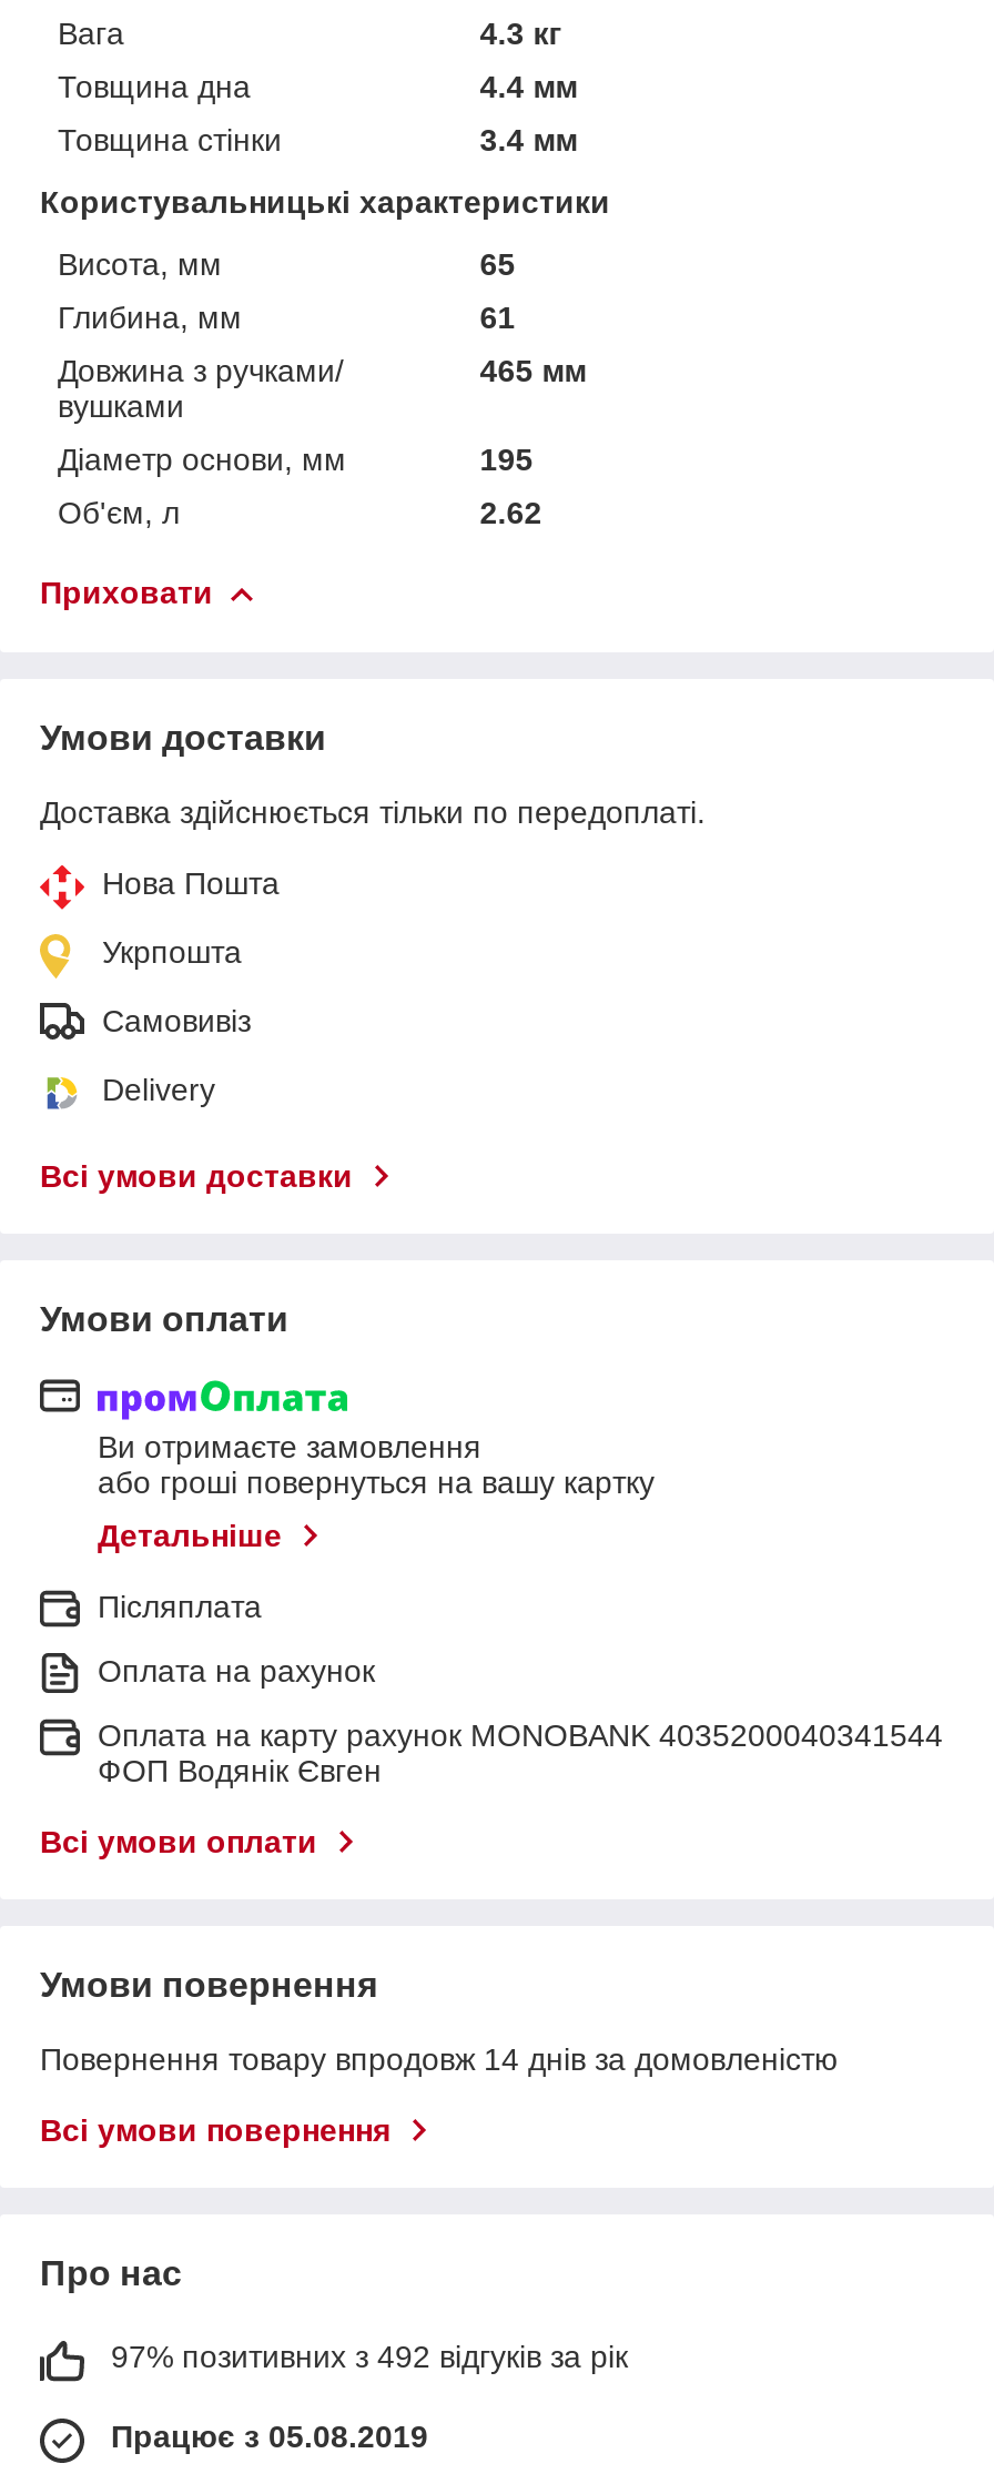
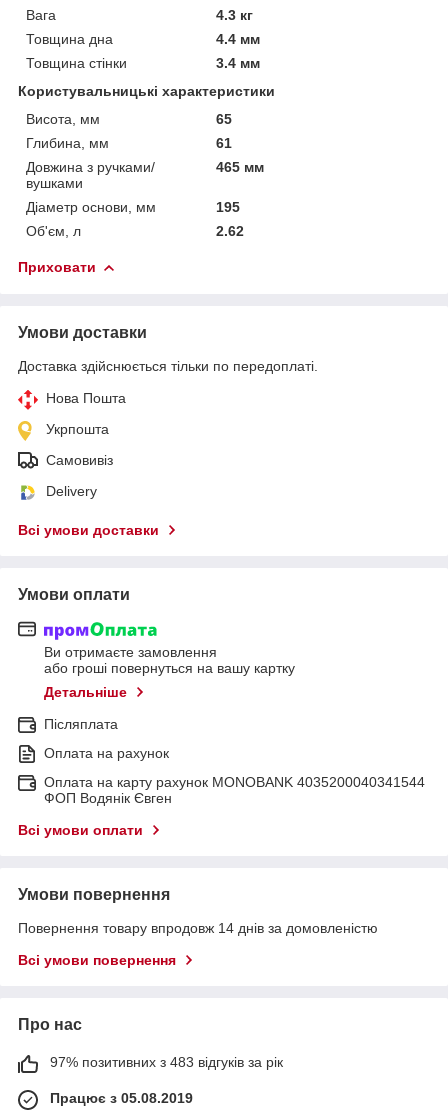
- 97% позитивних з 492 відгуків за рік
+ 97% позитивних з 483 відгуків за рік
